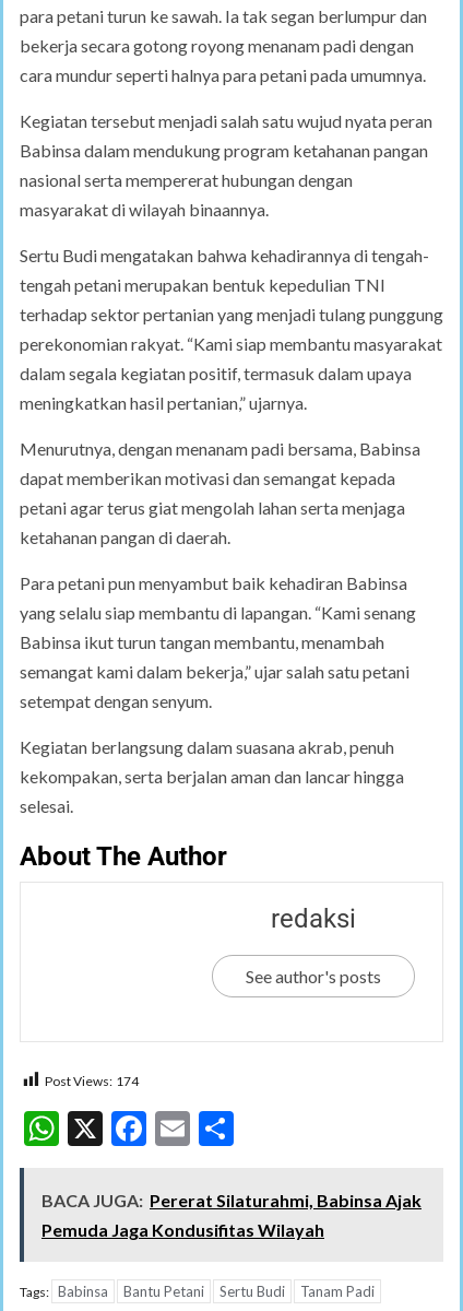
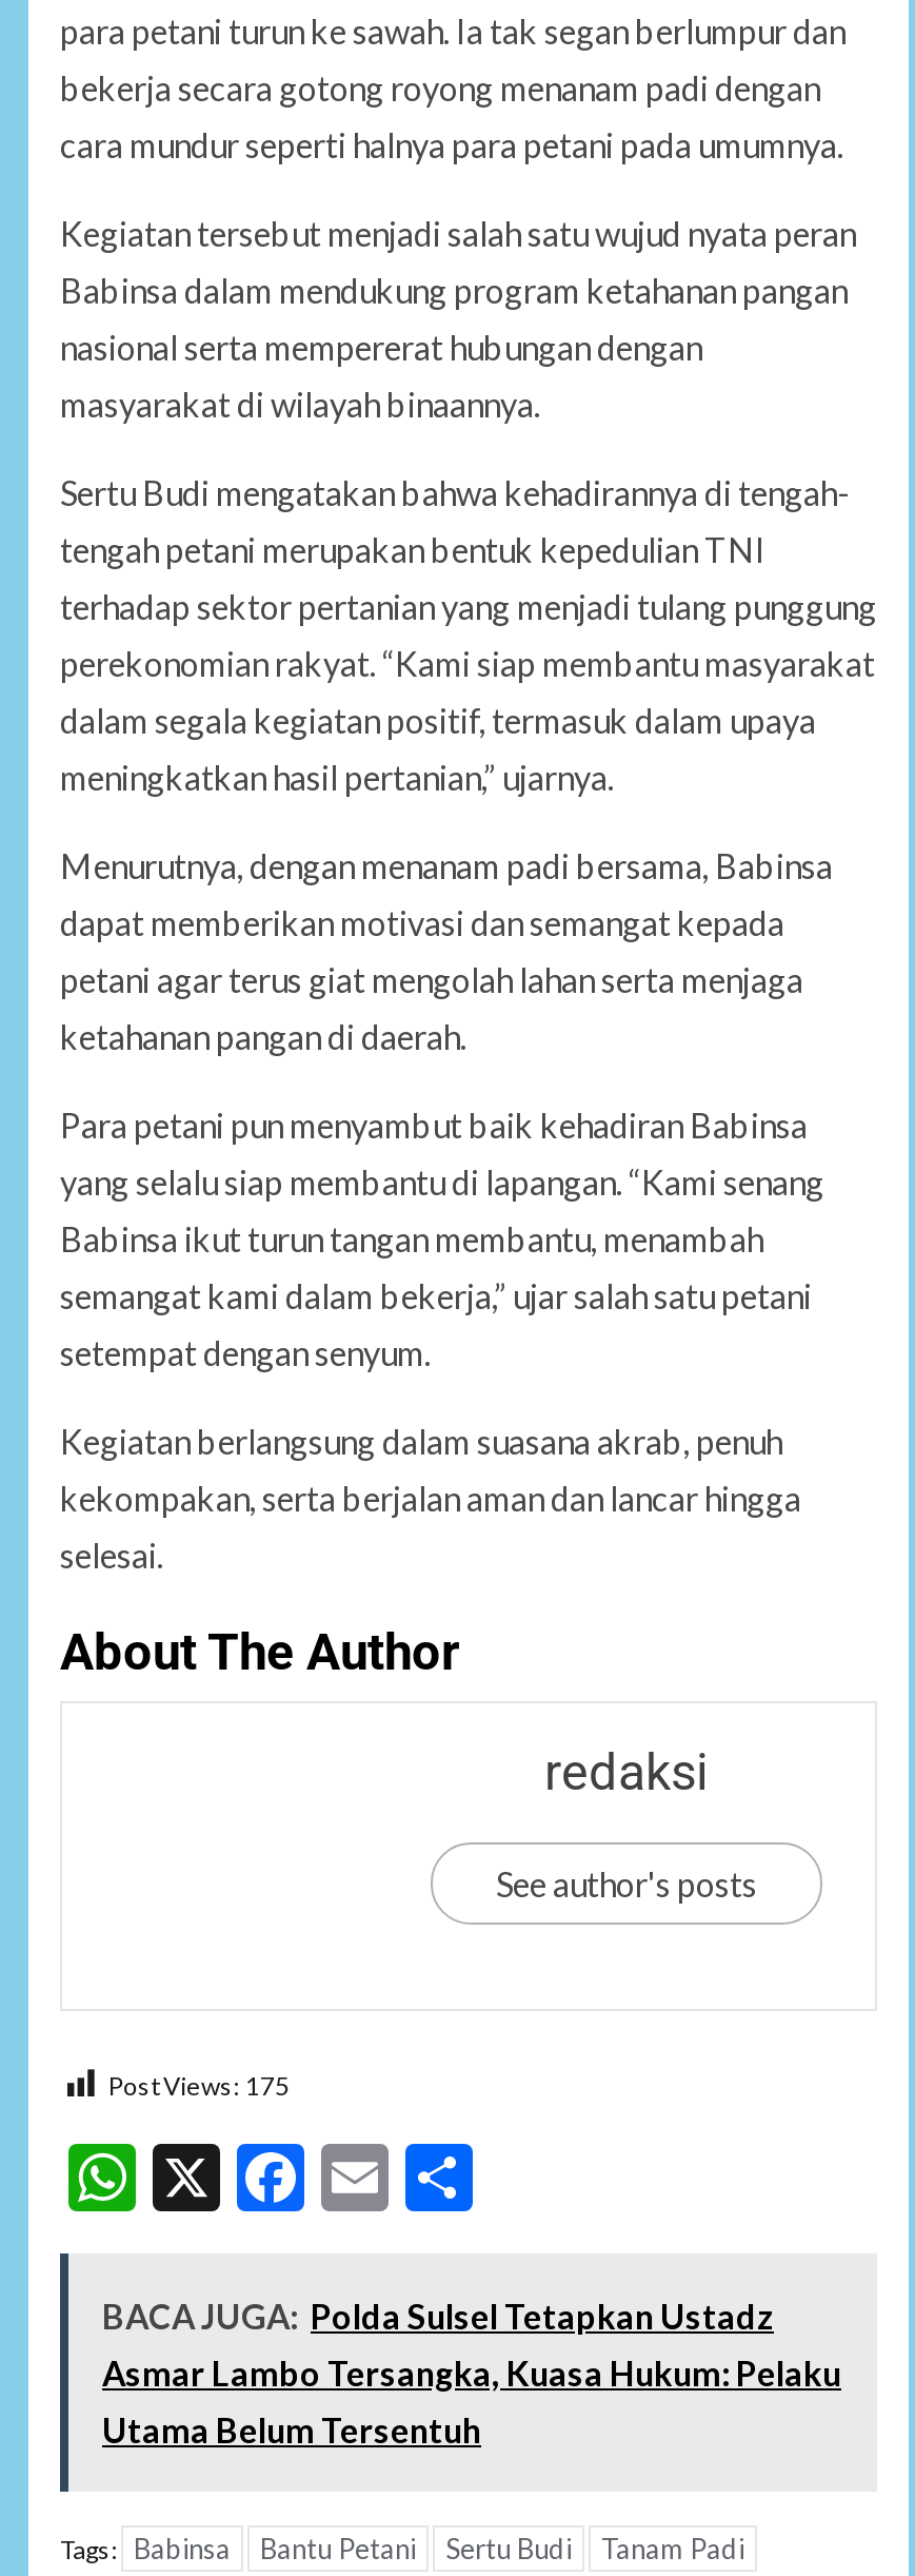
- Post Views: 174
+ Post Views: 175

- BACA JUGA: Pererat Silaturahmi, Babinsa Ajak
- Pemuda Jaga Kondusifitas Wilayah
+ BACA JUGA: Polda Sulsel Tetapkan Ustadz
+ Asmar Lambo Tersangka, Kuasa Hukum: Pelaku
+ Utama Belum Tersentuh
